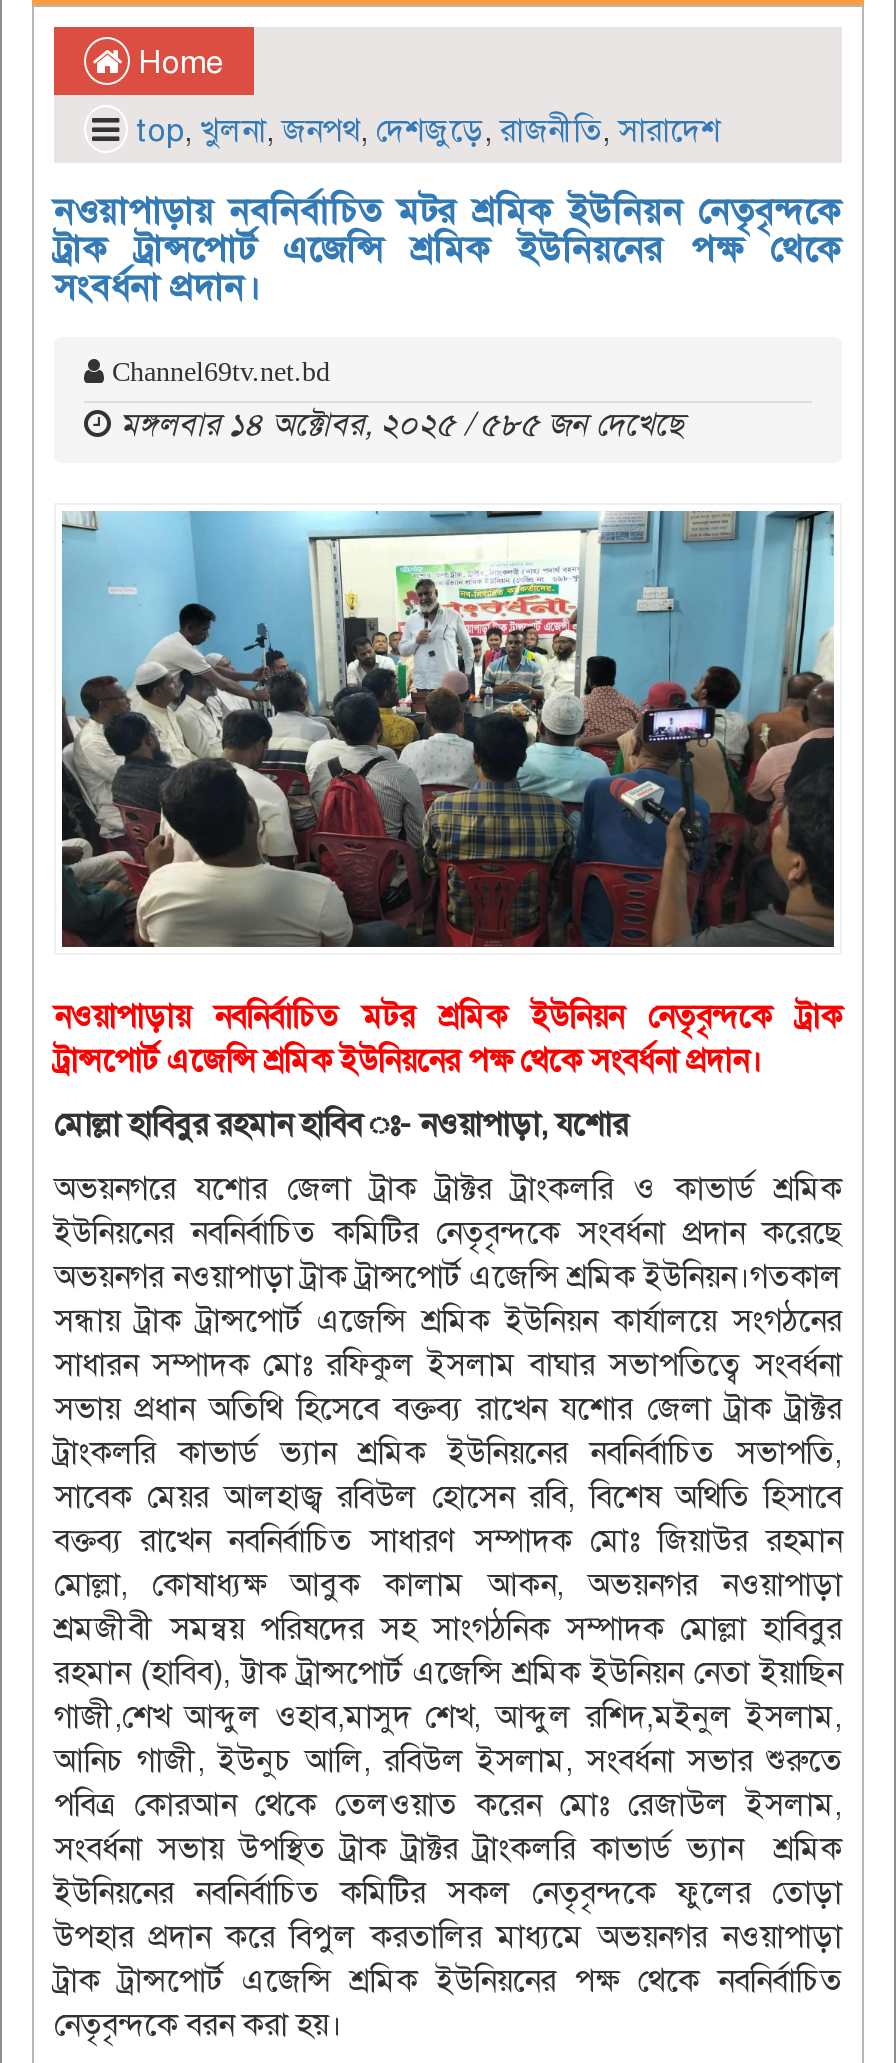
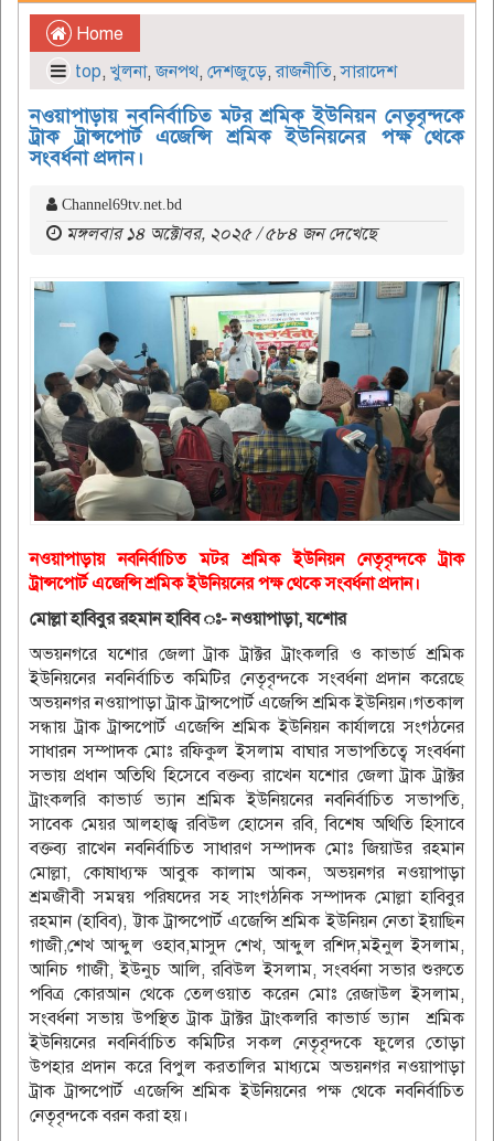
- মঙ্গলবার ১৪ অক্টোবর, ২০২৫ / ৫৮৫ জন দেখেছে
+ মঙ্গলবার ১৪ অক্টোবর, ২০২৫ / ৫৮৪ জন দেখেছে
